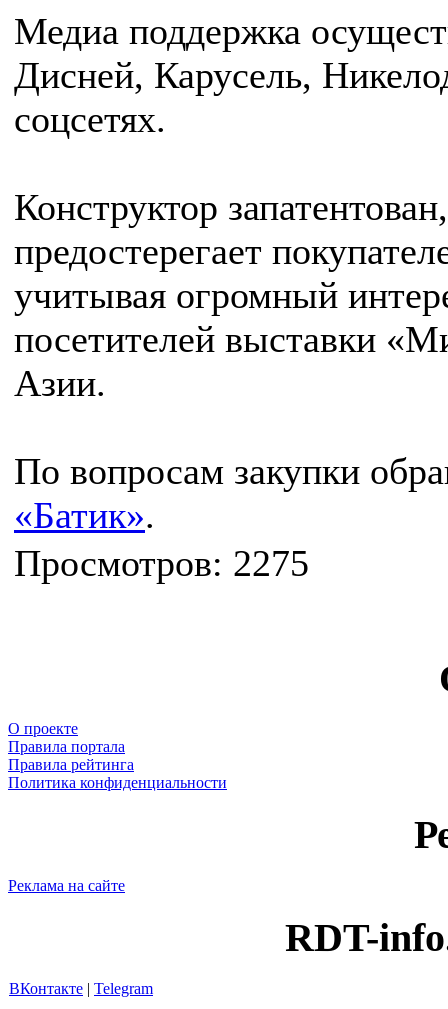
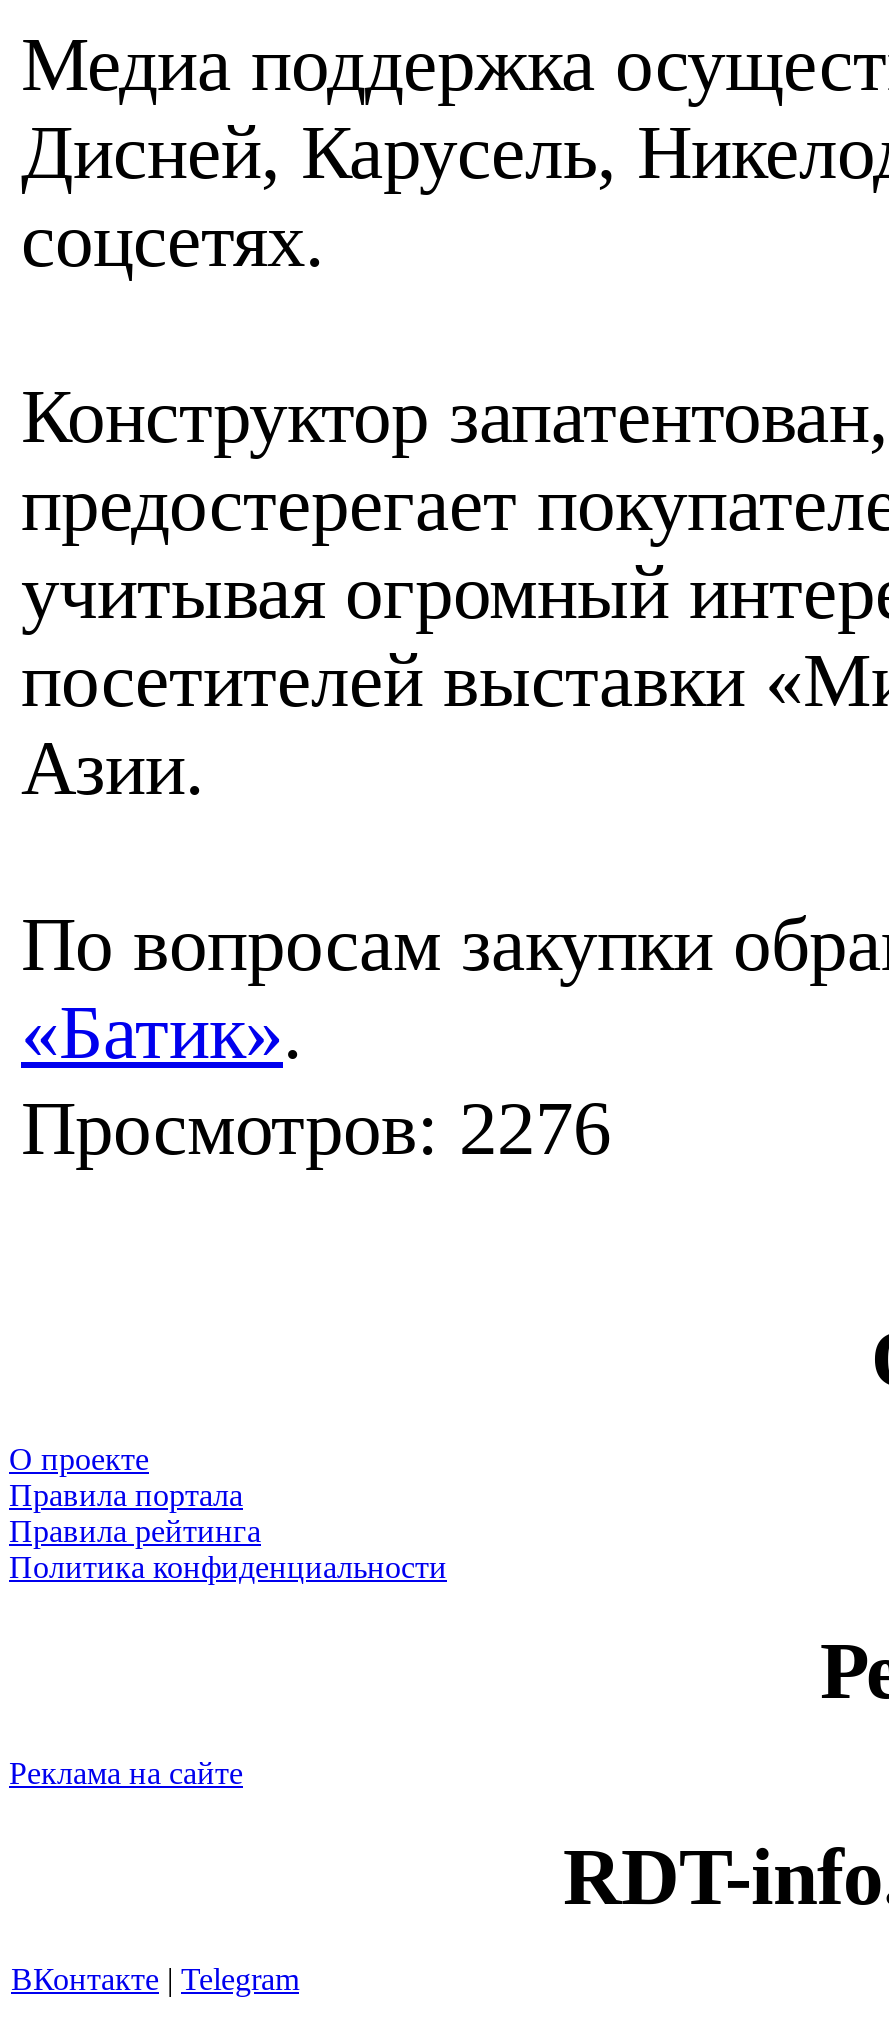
- Просмотров: 2275
+ Просмотров: 2276
